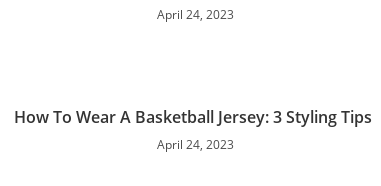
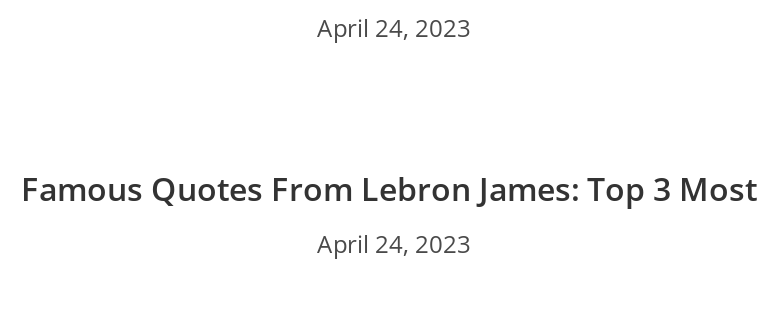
- How To Wear A Basketball Jersey: 3 Styling Tips
+ Famous Quotes From Lebron James: Top 3 Most
